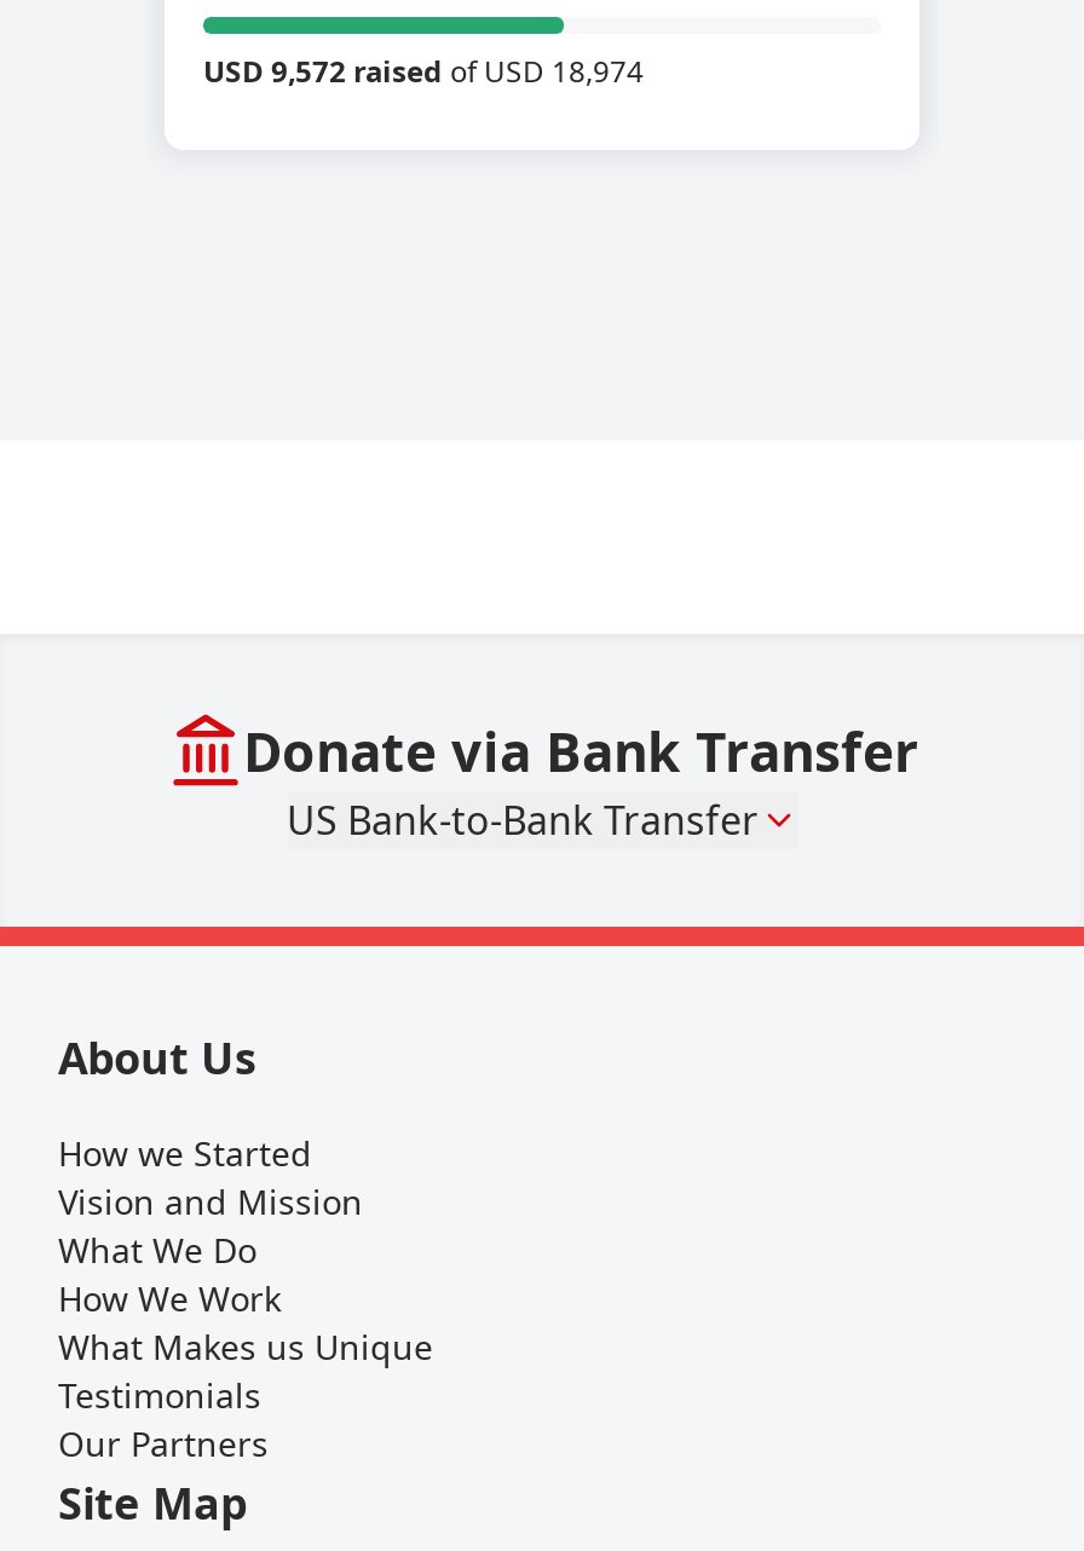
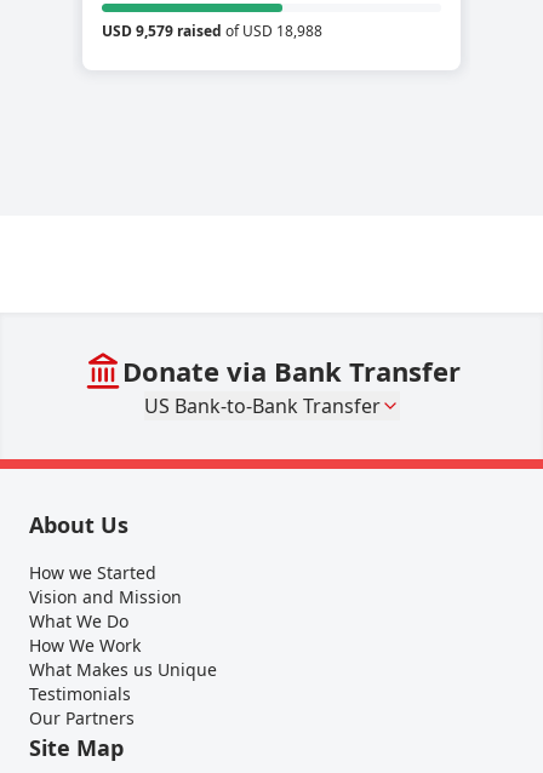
- USD 9,572 raised of USD 18,974
+ USD 9,579 raised of USD 18,988
